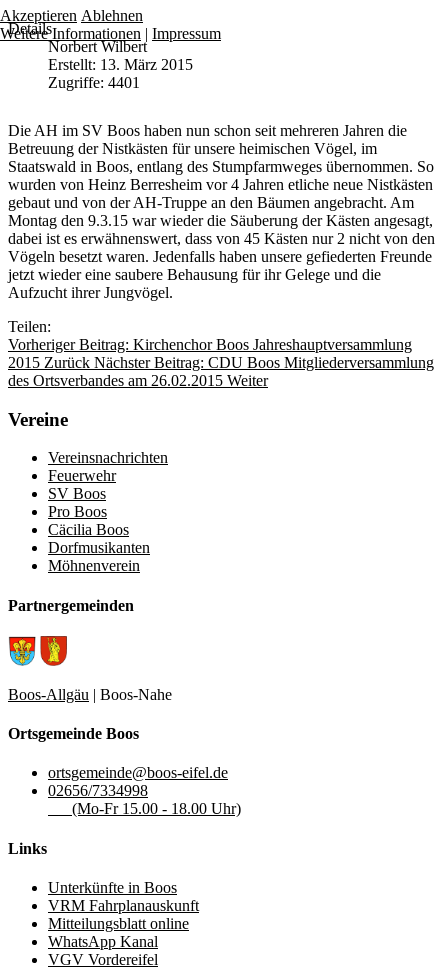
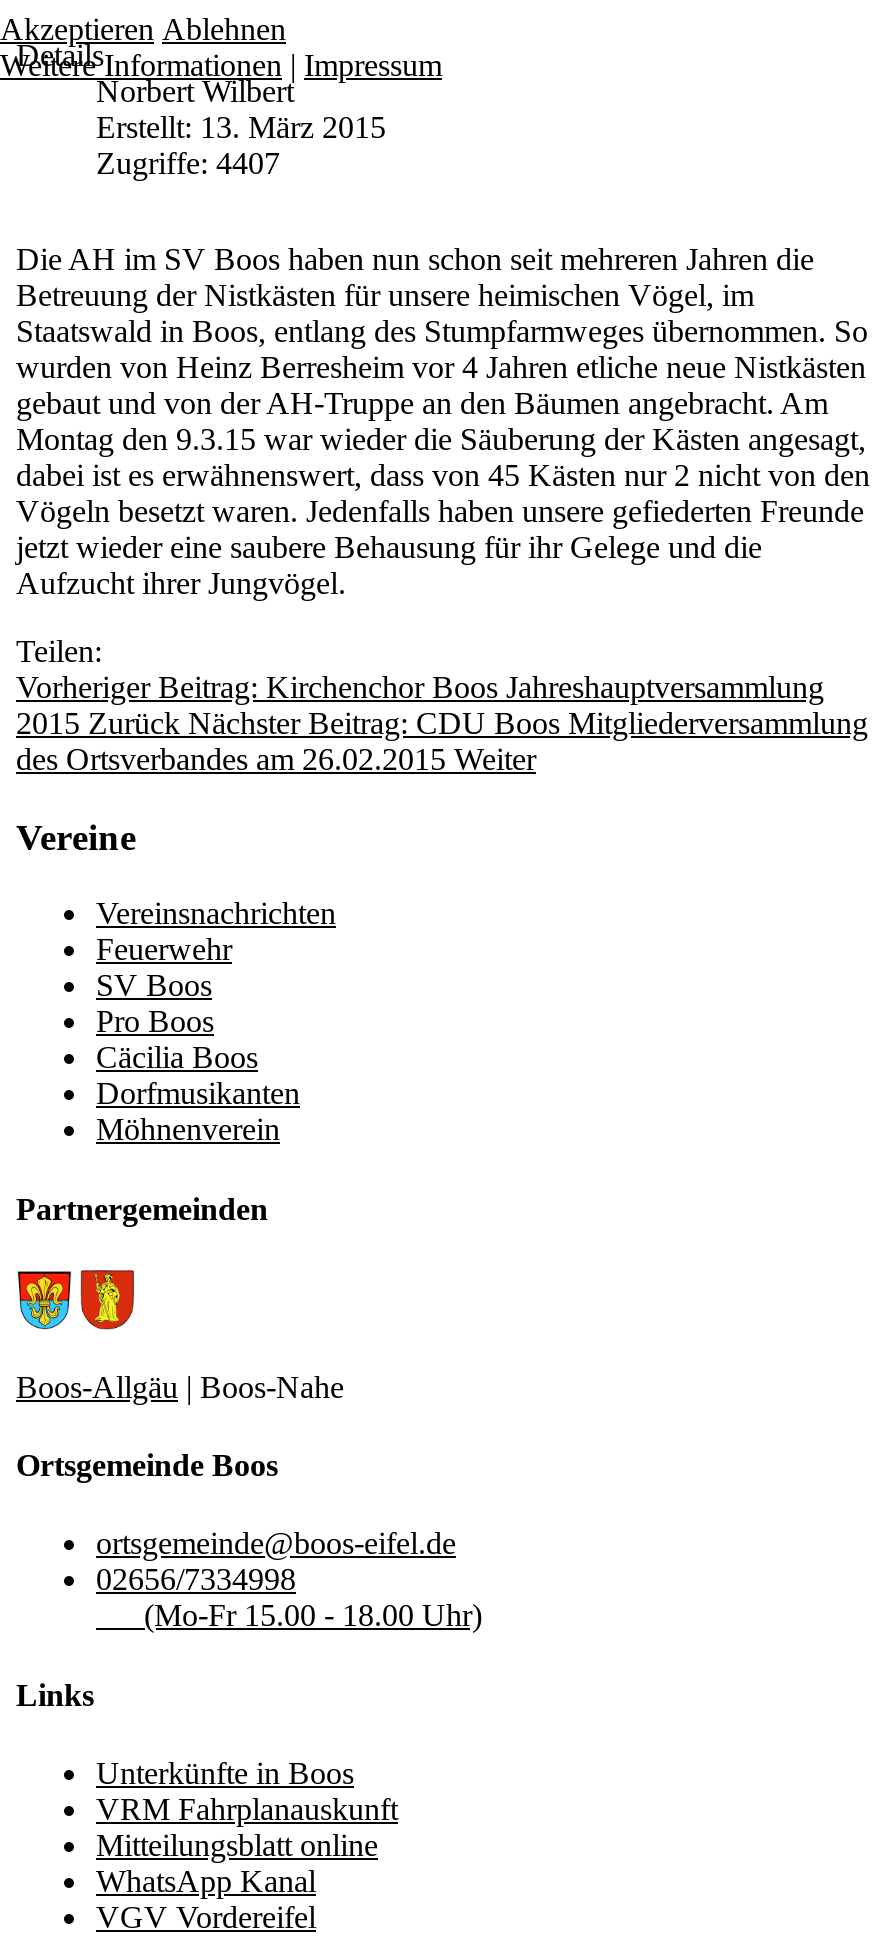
- Zugriffe: 4401
+ Zugriffe: 4407
